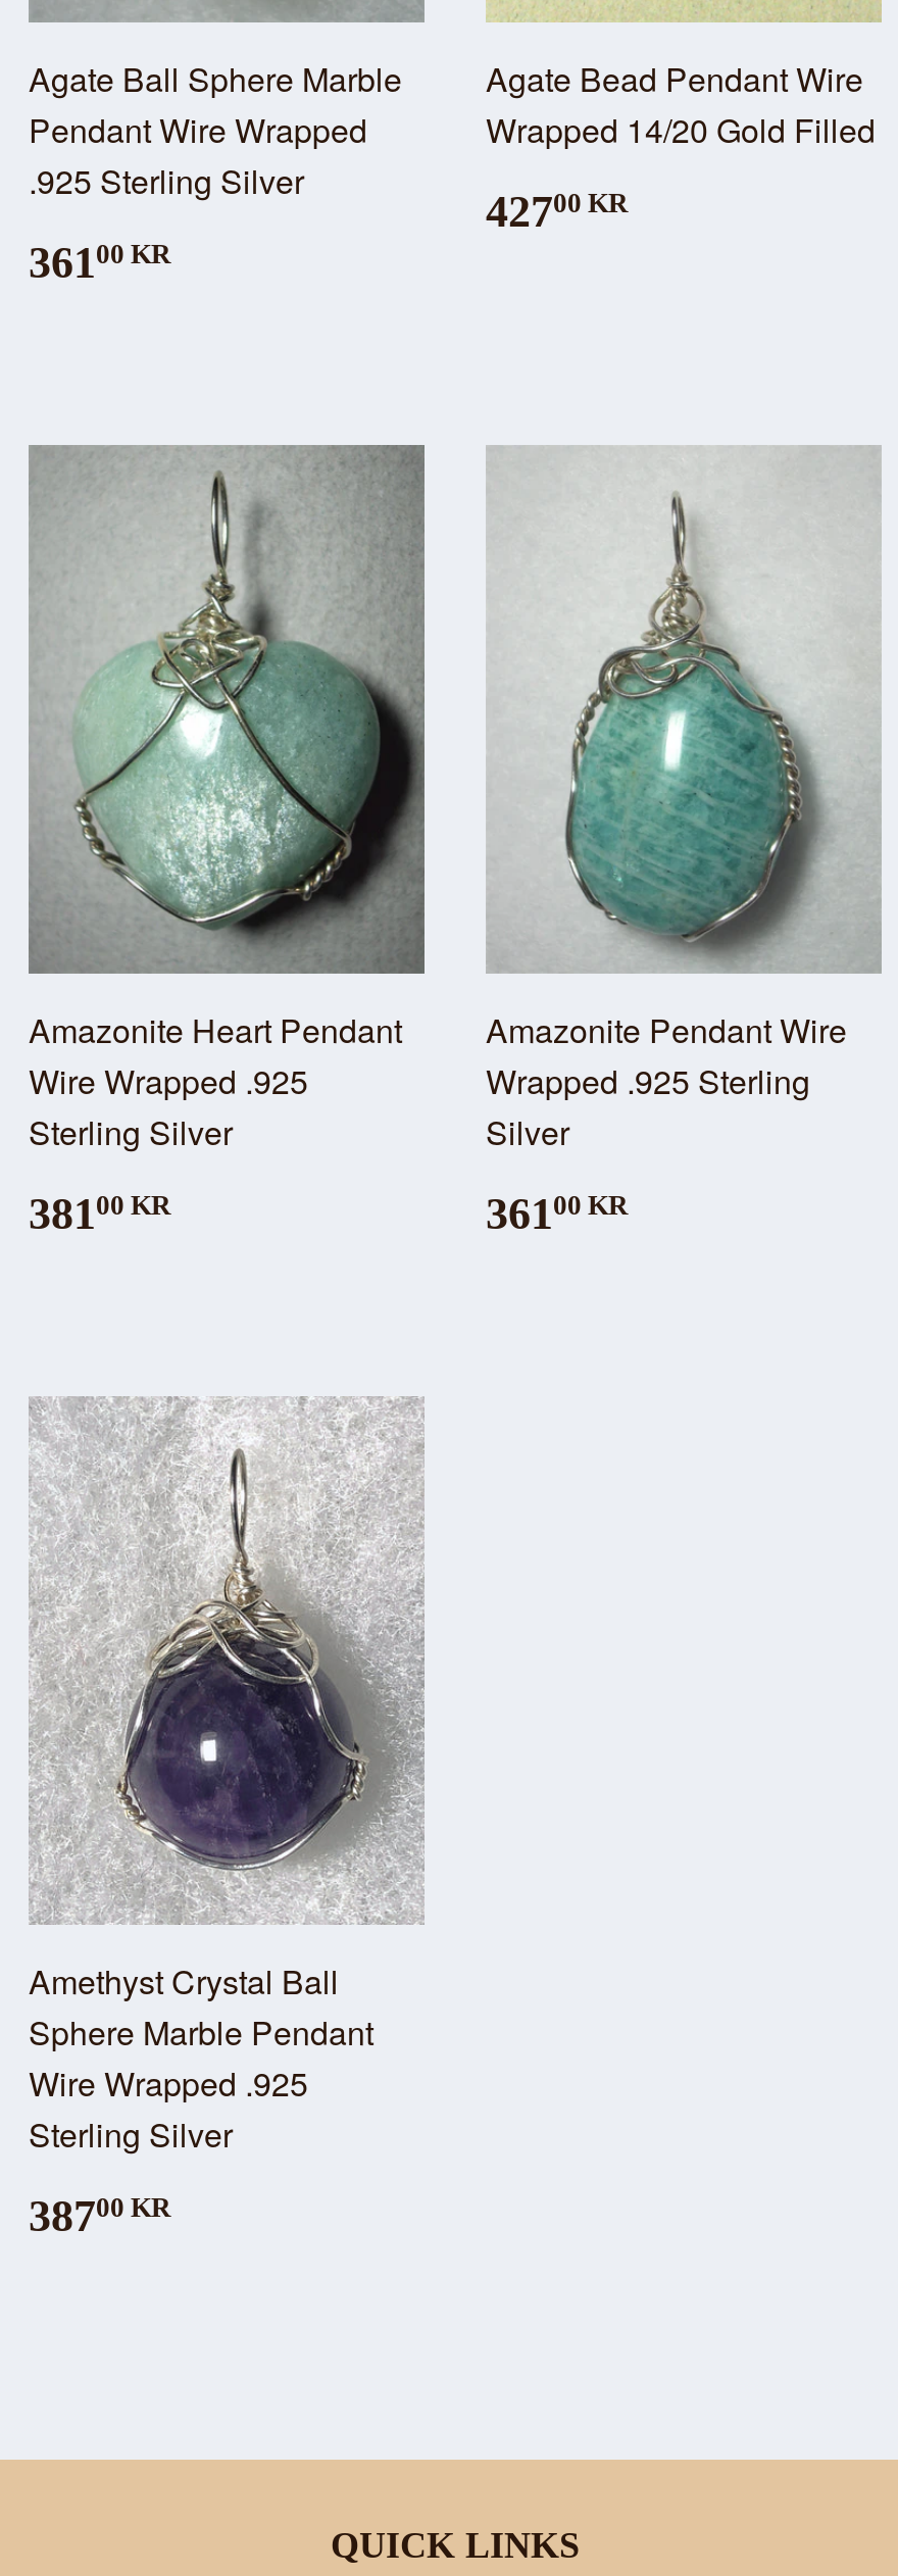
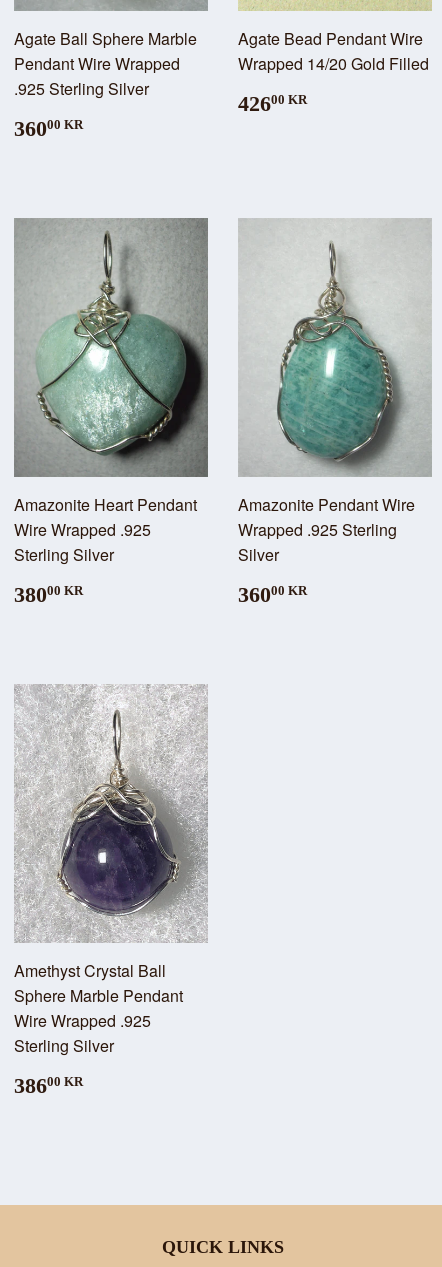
- 42700 KR
+ 42600 KR

- 36100 KR
+ 36000 KR

- 38100 KR
+ 38000 KR

- 36100 KR
+ 36000 KR

- 38700 KR
+ 38600 KR
